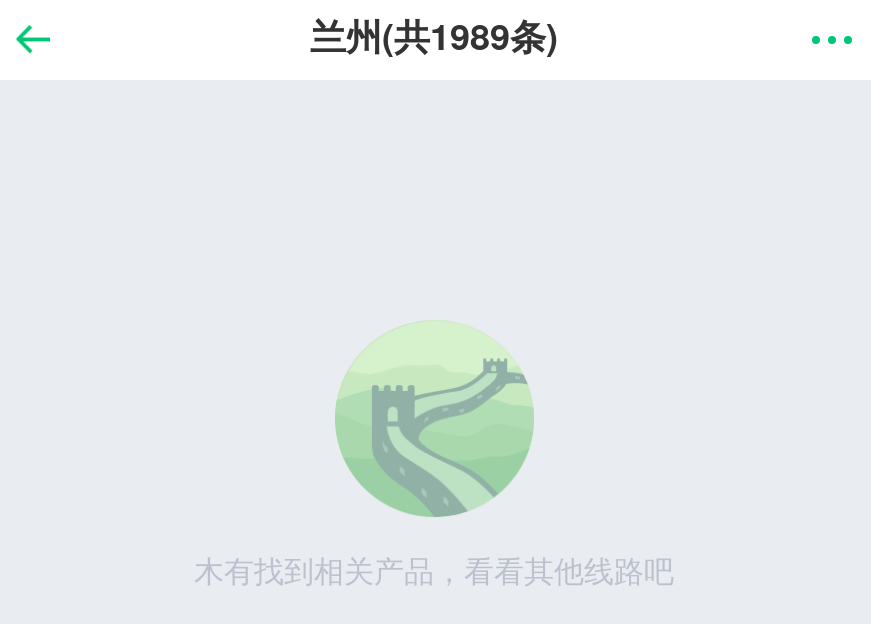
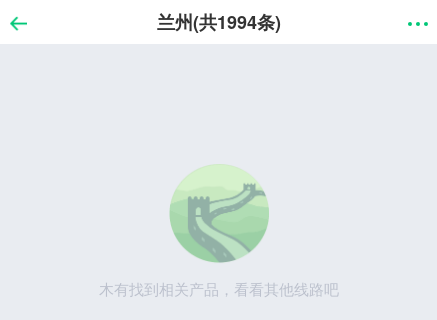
- 兰州(共1989条)
+ 兰州(共1994条)
